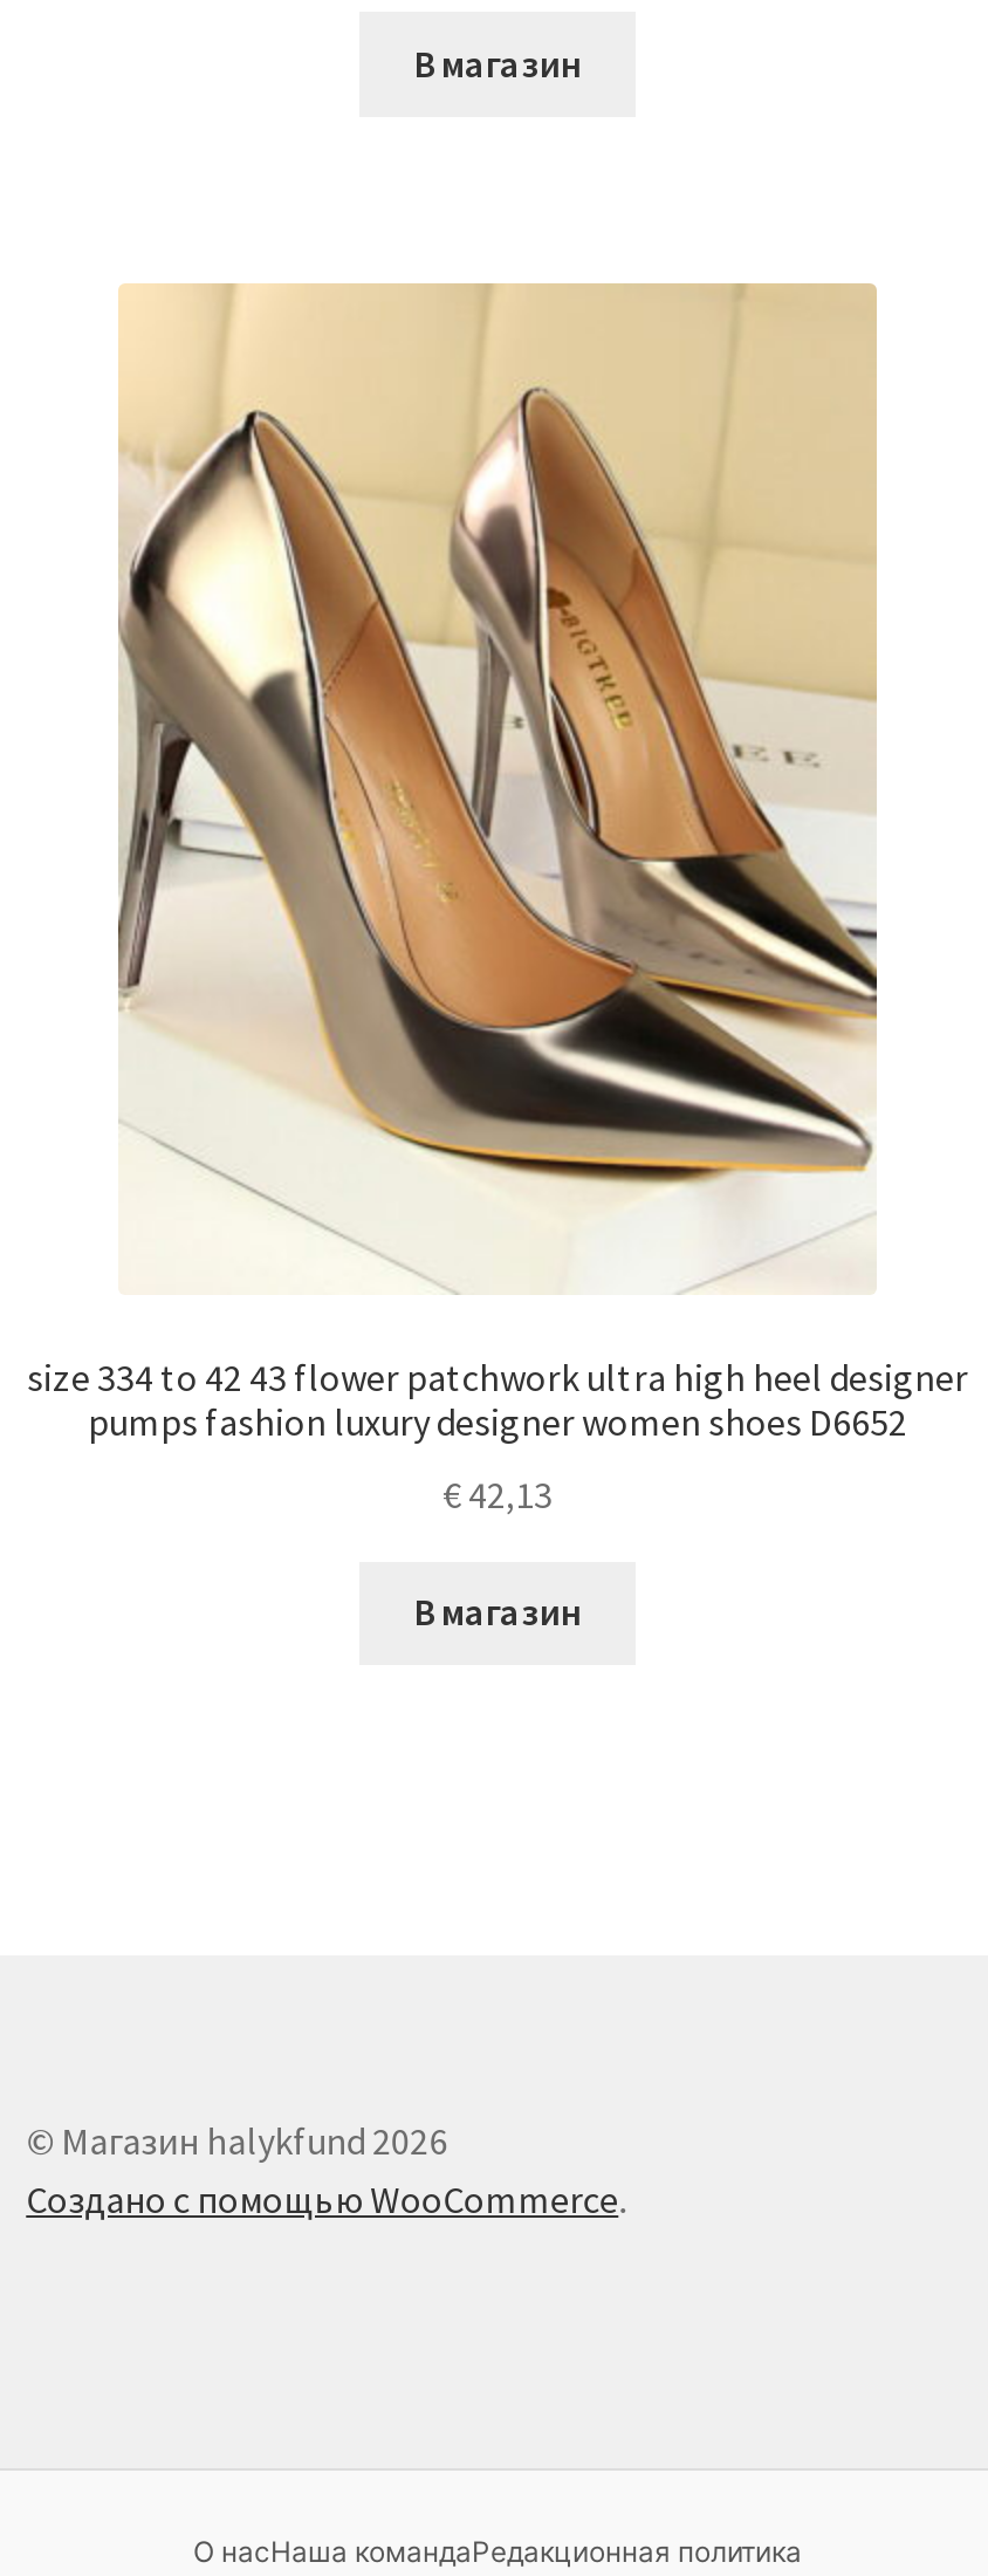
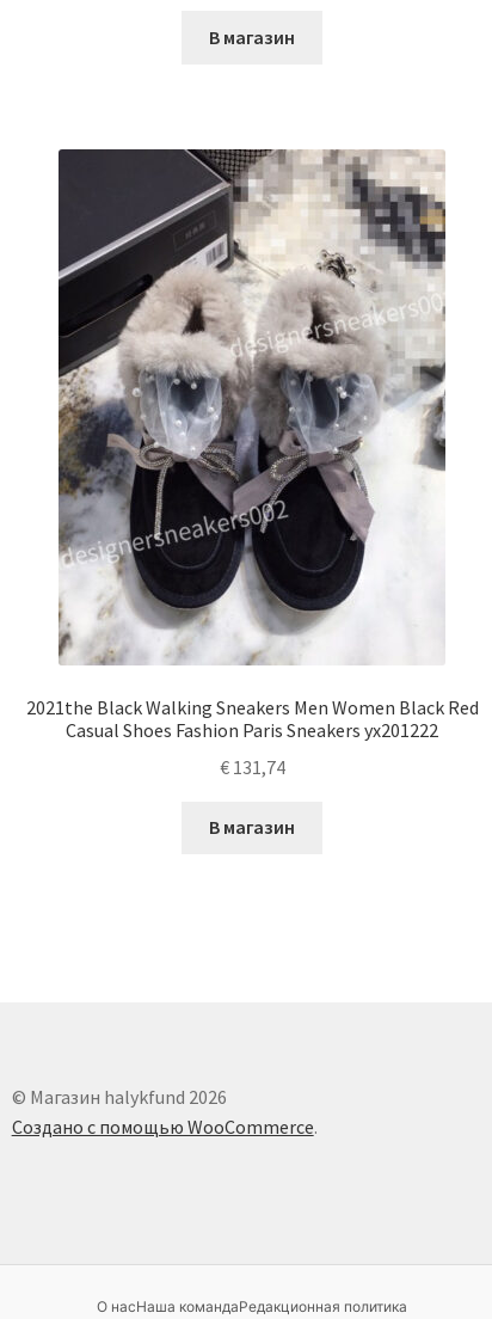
- [image]
- size 334 to 42 43 flower patchwork ultra high heel designer
- pumps fashion luxury designer women shoes D6652
+ [image]
+ 2021the Black Walking Sneakers Men Women Black Red
+ Casual Shoes Fashion Paris Sneakers yx201222

- €42,13
+ €131,74
